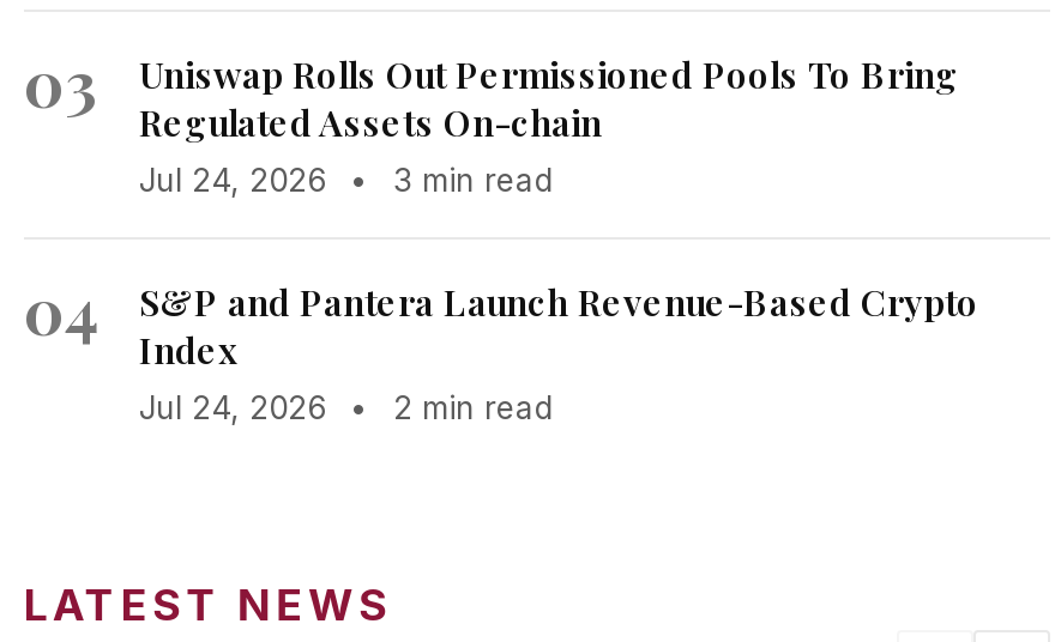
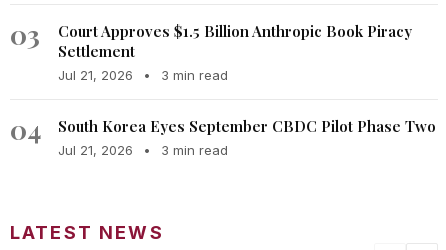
- Uniswap Rolls Out Permissioned Pools To Bring
- Regulated Assets On-chain
- Jul 24, 2026 • 3 min read
+ Court Approves $1.5 Billion Anthropic Book Piracy
+ Settlement
+ Jul 21, 2026 • 3 min read

- S&P and Pantera Launch Revenue-Based Crypto
- Index
- Jul 24, 2026 • 2 min read
+ South Korea Eyes September CBDC Pilot Phase Two
+ Jul 21, 2026 • 3 min read
